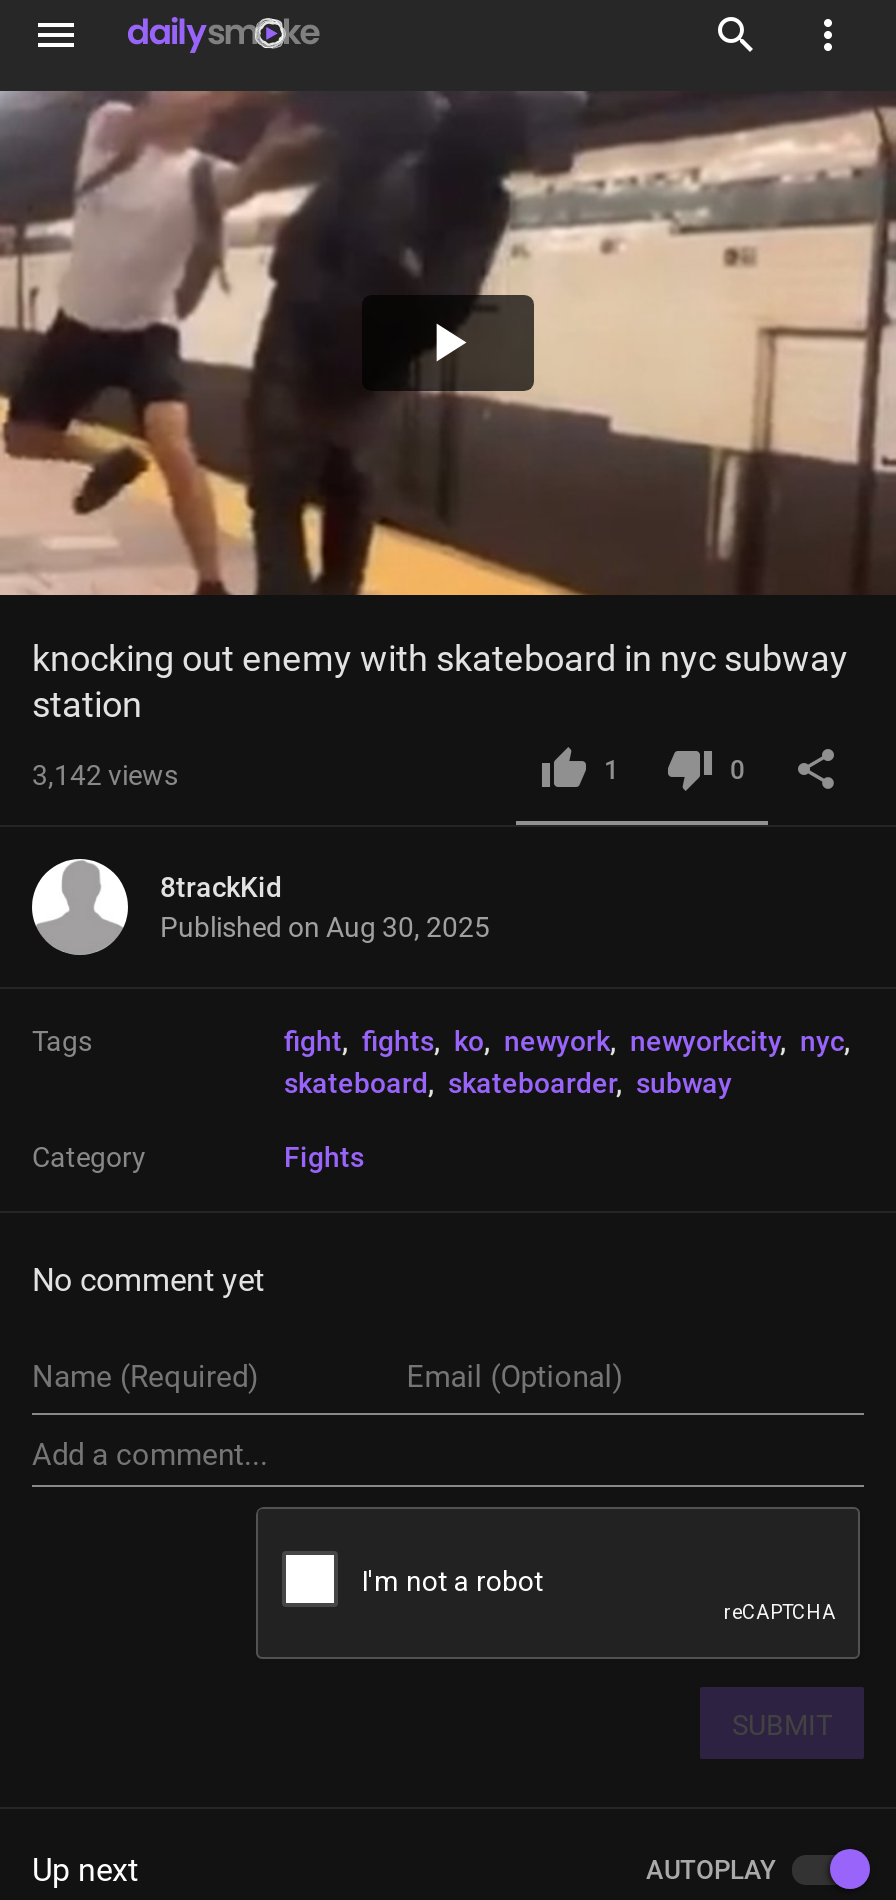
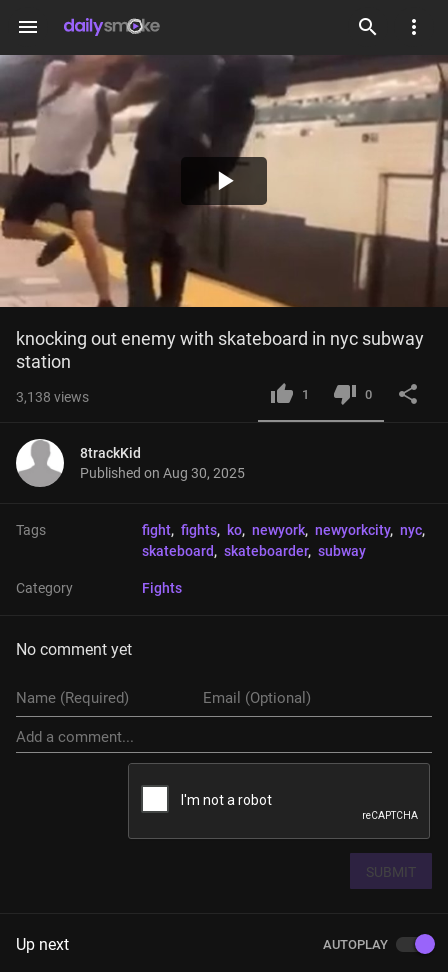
- 3,142 views
+ 3,138 views
